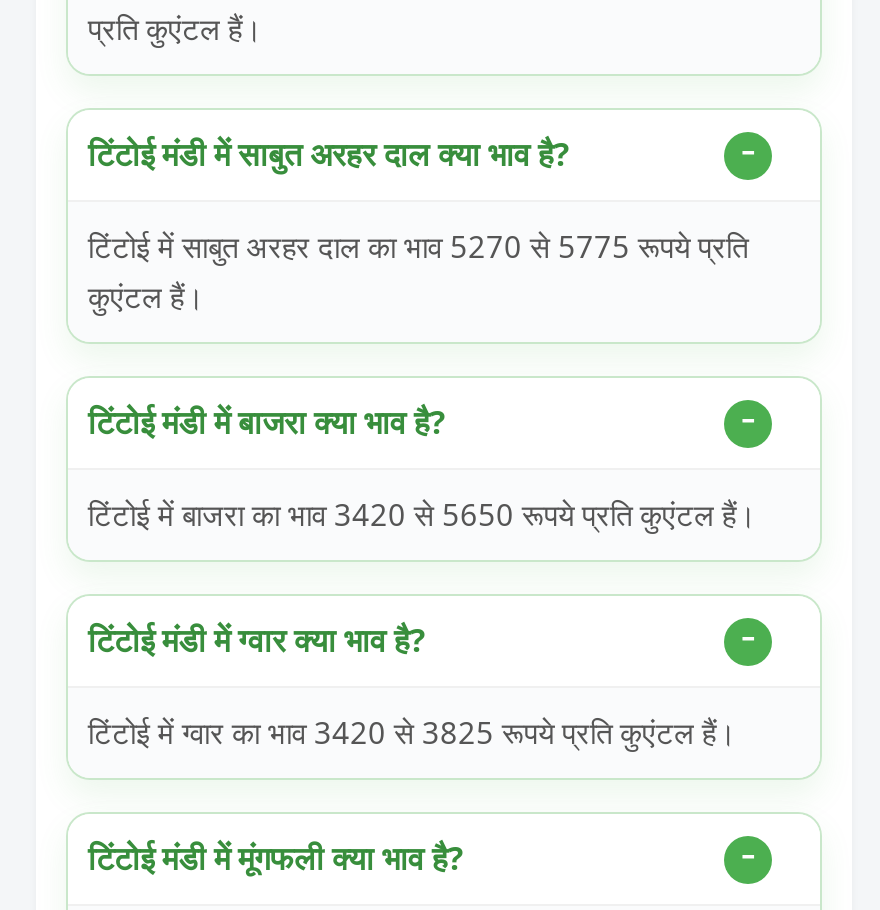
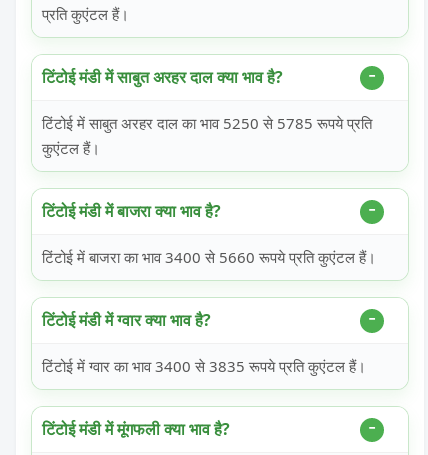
- टिंटोई में साबुत अरहर दाल का भाव 5270 से 5775 रूपये प्रति
+ टिंटोई में साबुत अरहर दाल का भाव 5250 से 5785 रूपये प्रति

- टिंटोई में बाजरा का भाव 3420 से 5650 रूपये प्रति कुएंटल हैं।
+ टिंटोई में बाजरा का भाव 3400 से 5660 रूपये प्रति कुएंटल हैं।

- टिंटोई में ग्वार का भाव 3420 से 3825 रूपये प्रति कुएंटल हैं।
+ टिंटोई में ग्वार का भाव 3400 से 3835 रूपये प्रति कुएंटल हैं।
